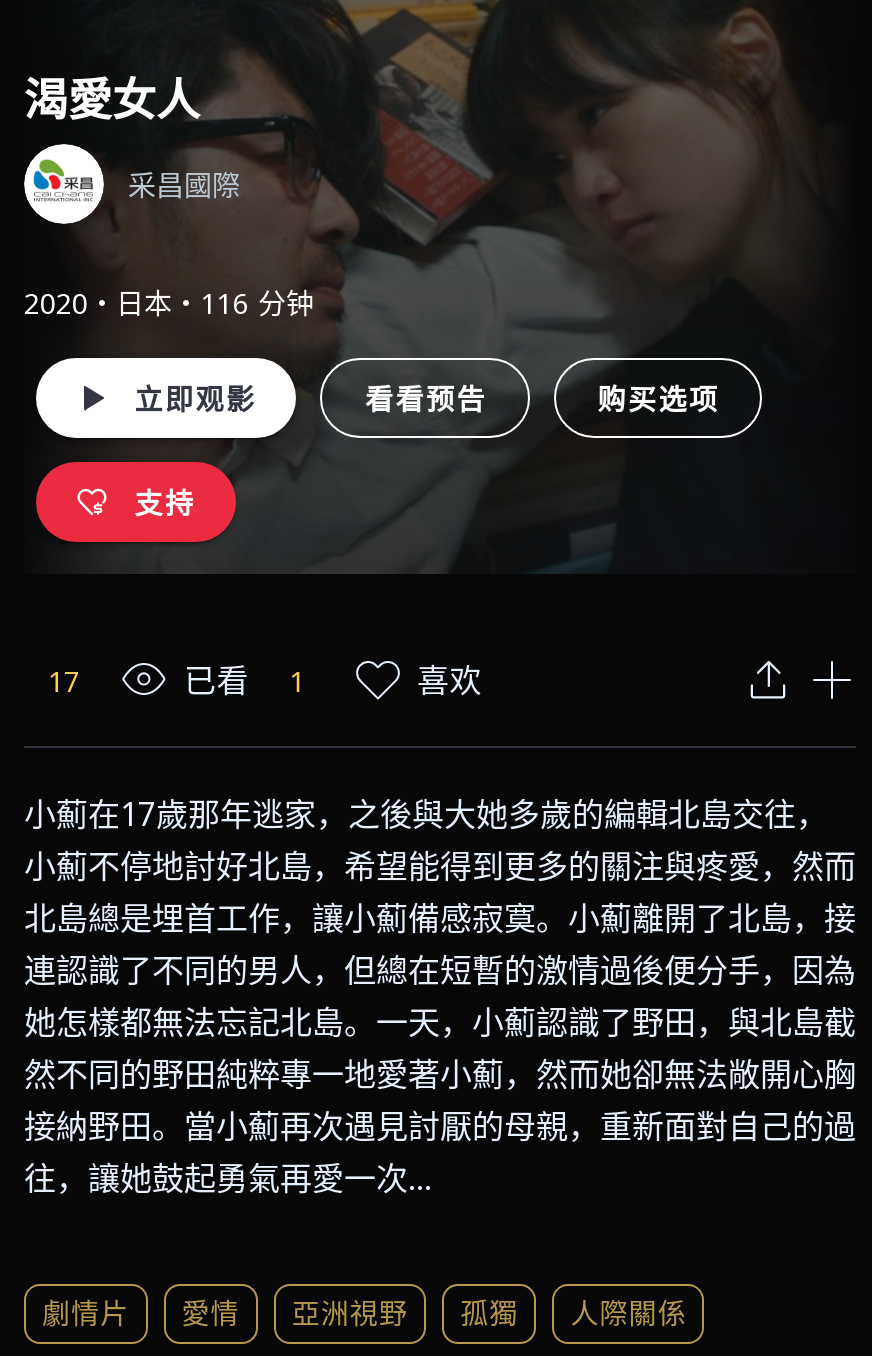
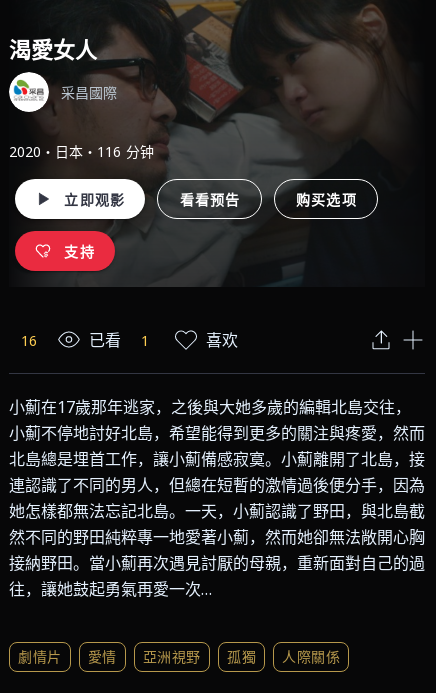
- 17
+ 16
